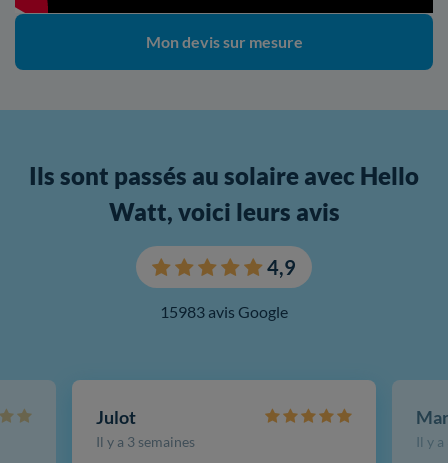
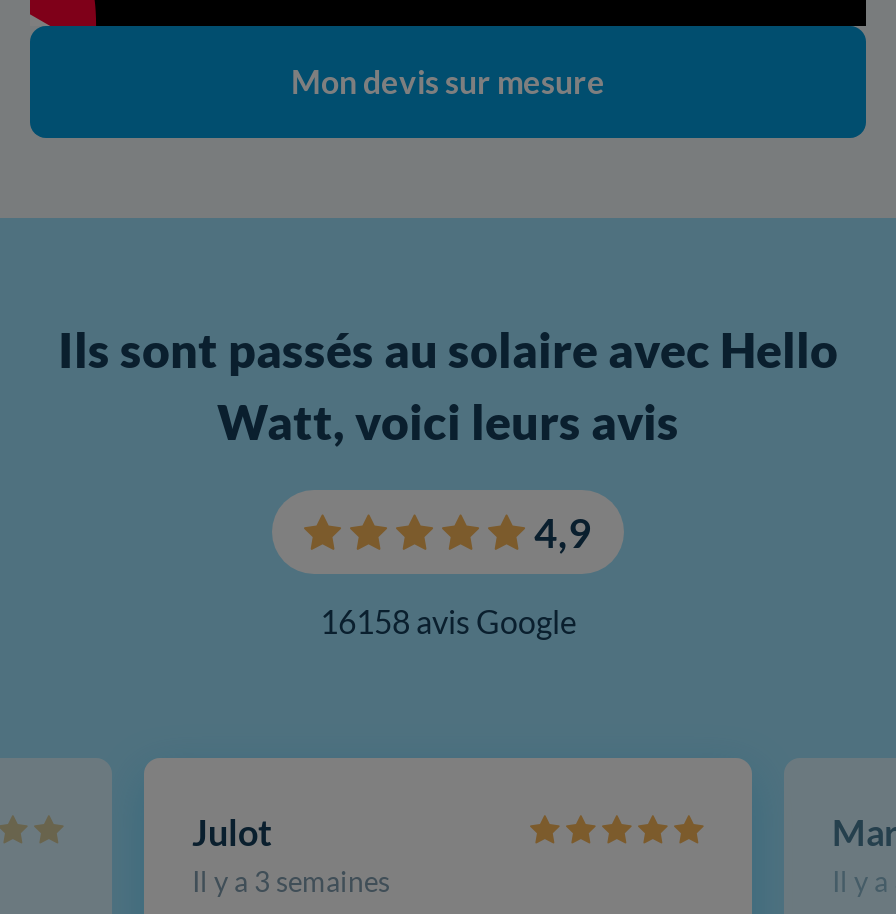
- 15983 avis Google
+ 16158 avis Google
